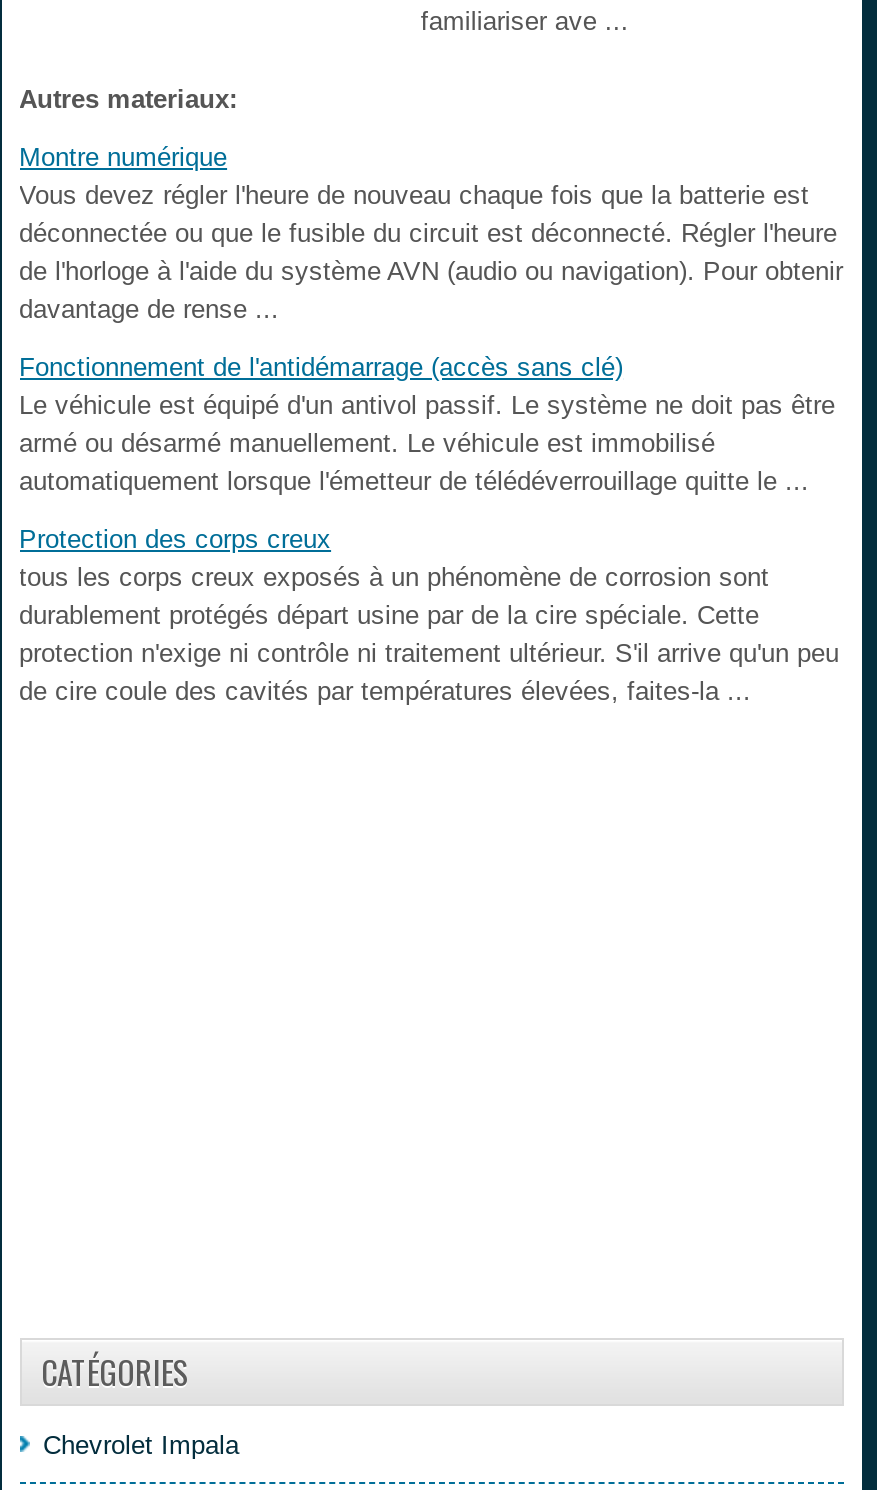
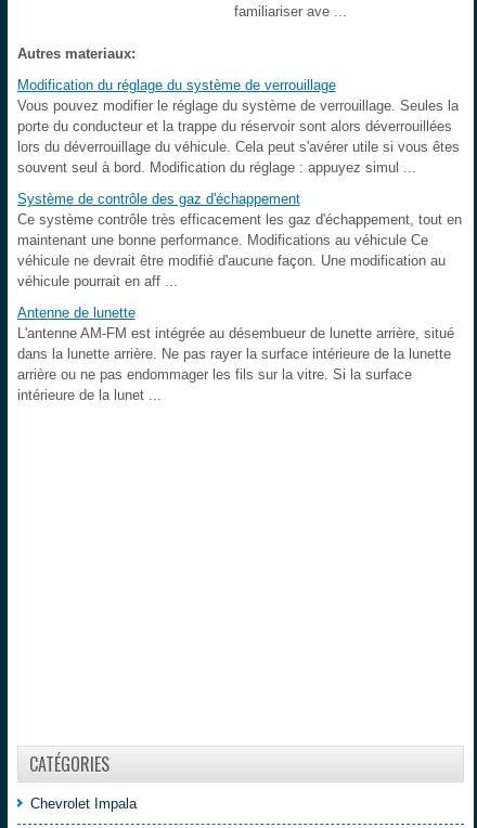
- Montre numérique
- Vous devez régler l'heure de nouveau chaque fois que la batterie est
- déconnectée ou que le fusible du circuit est déconnecté. Régler l'heure
- de l'horloge à l'aide du système AVN (audio ou navigation). Pour obtenir
- davantage de rense ...
+ Modification du réglage du système de verrouillage
+ Vous pouvez modifier le réglage du système de verrouillage. Seules la
+ porte du conducteur et la trappe du réservoir sont alors déverrouillées
+ lors du déverrouillage du véhicule. Cela peut s'avérer utile si vous êtes
+ souvent seul à bord. Modification du réglage : appuyez simul ...

- Fonctionnement de l'antidémarrage (accès sans clé)
- Le véhicule est équipé d'un antivol passif. Le système ne doit pas être
- armé ou désarmé manuellement. Le véhicule est immobilisé
- automatiquement lorsque l'émetteur de télédéverrouillage quitte le ...
+ Système de contrôle des gaz d'échappement
+ Ce système contrôle très efficacement les gaz d'échappement, tout en
+ maintenant une bonne performance. Modifications au véhicule Ce
+ véhicule ne devrait être modifié d'aucune façon. Une modification au
+ véhicule pourrait en aff ...

- Protection des corps creux
- tous les corps creux exposés à un phénomène de corrosion sont
- durablement protégés départ usine par de la cire spéciale. Cette
- protection n'exige ni contrôle ni traitement ultérieur. S'il arrive qu'un peu
- de cire coule des cavités par températures élevées, faites-la ...
+ Antenne de lunette
+ L'antenne AM-FM est intégrée au désembueur de lunette arrière, situé
+ dans la lunette arrière. Ne pas rayer la surface intérieure de la lunette
+ arrière ou ne pas endommager les fils sur la vitre. Si la surface
+ intérieure de la lunet ...
